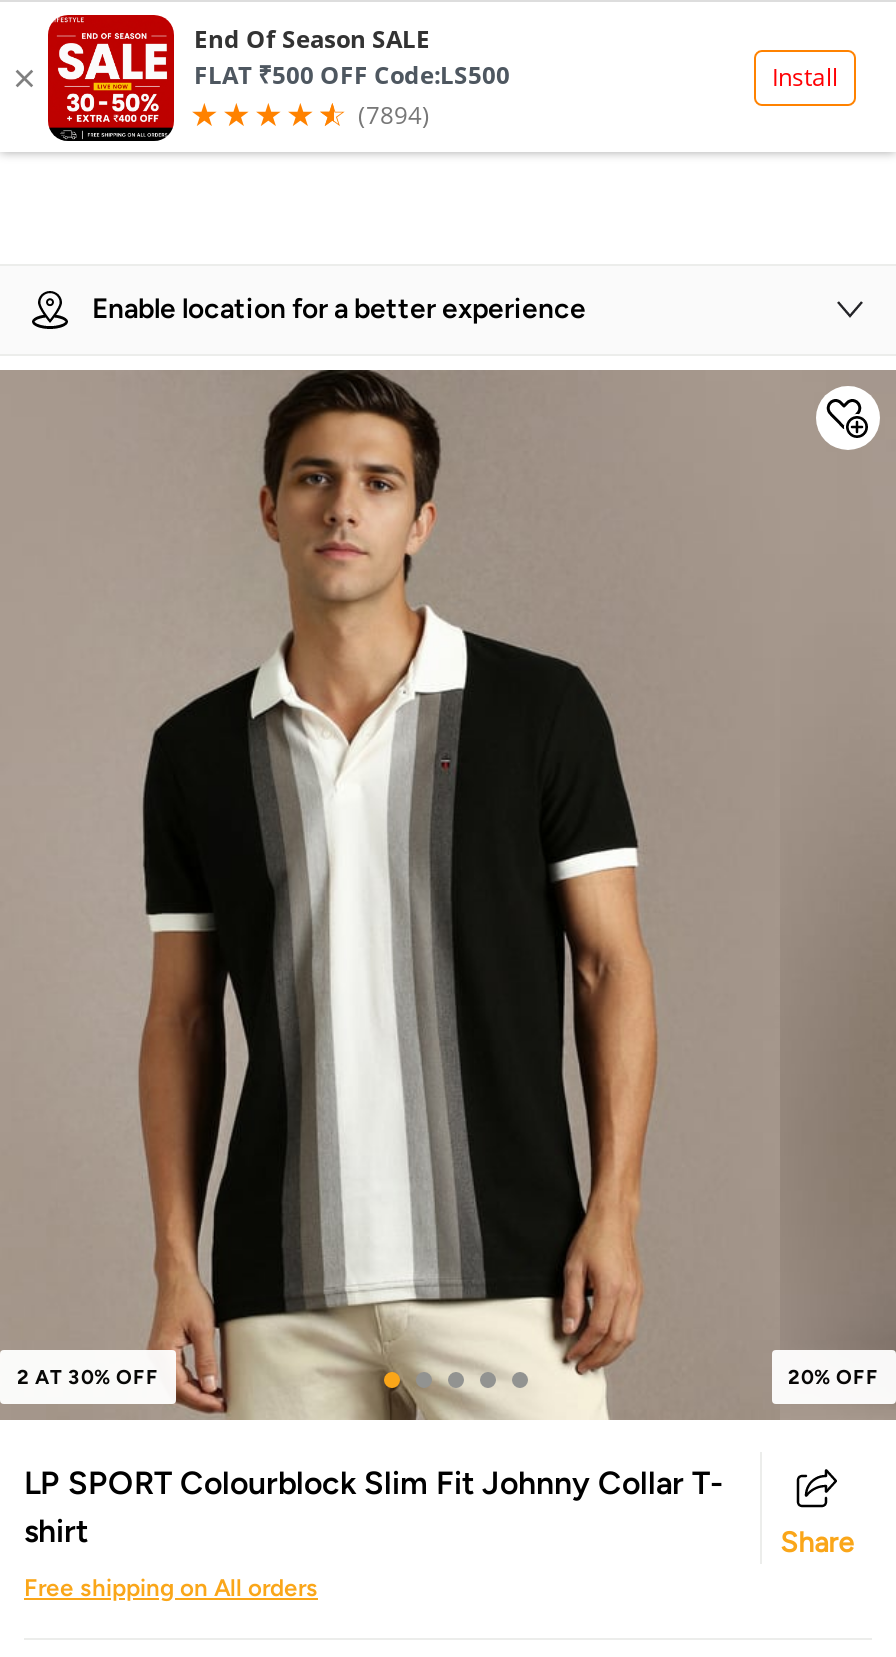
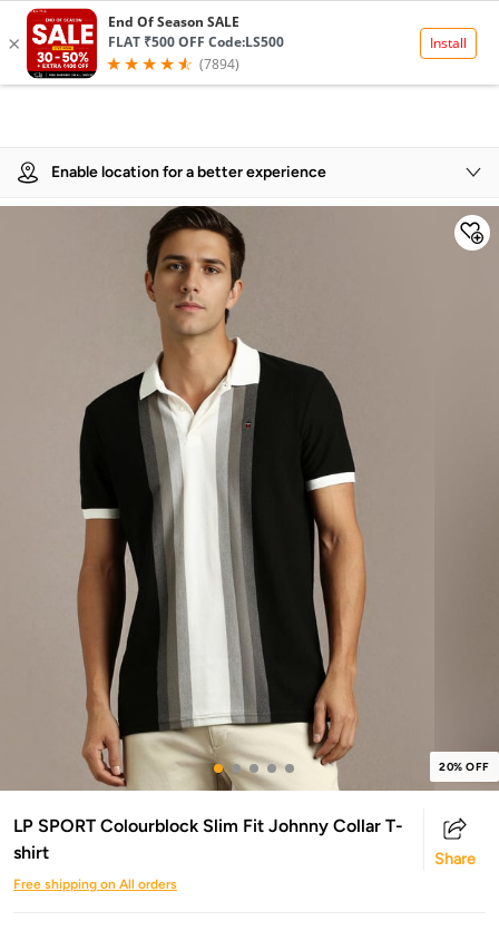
- 2 AT 30% OFF
